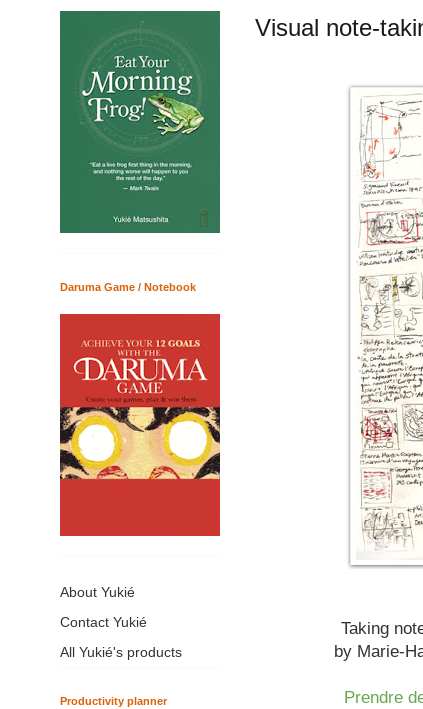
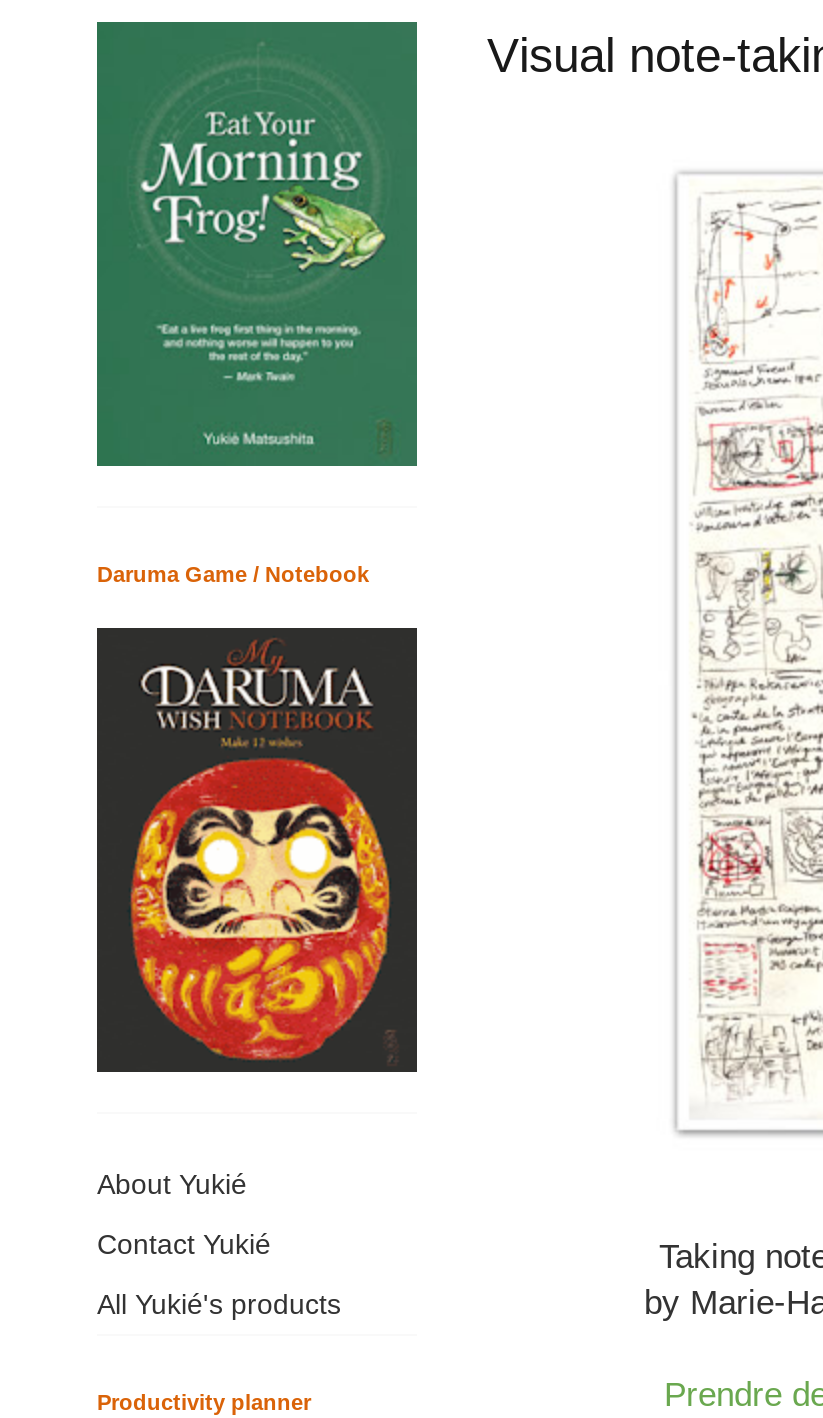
- [image]
+ [image]
